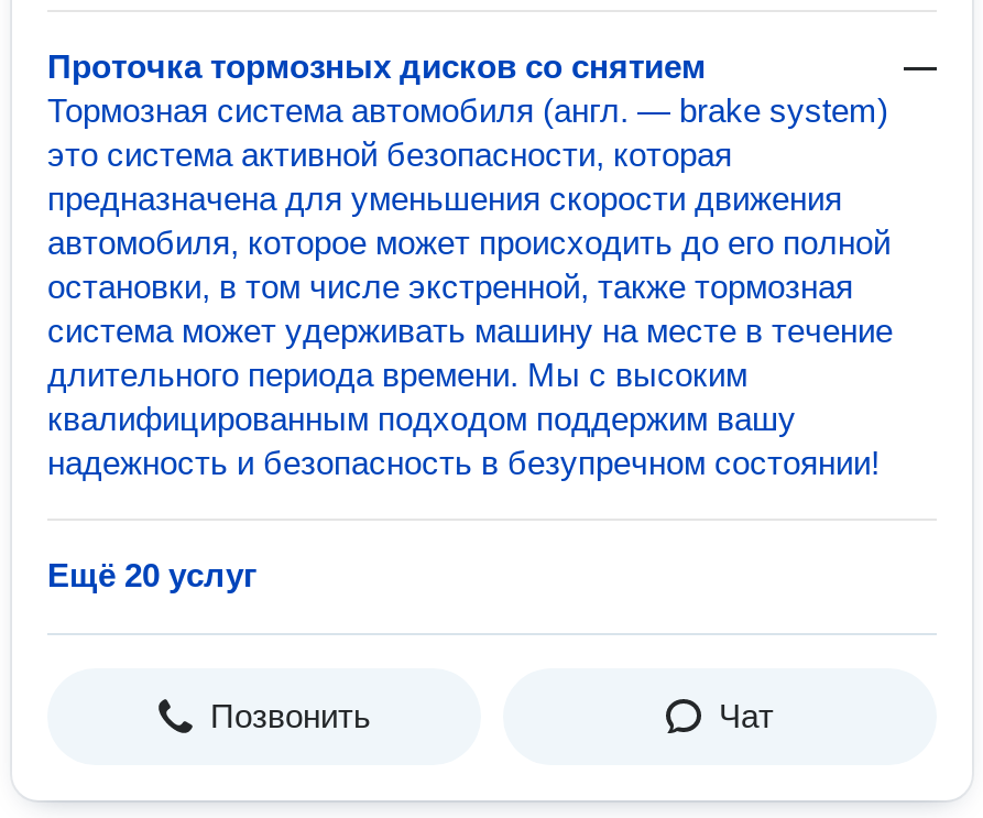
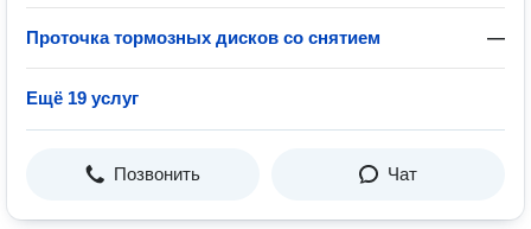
- Тормозная система автомобиля (англ. — brake system)
- это система активной безопасности, которая
- предназначена для уменьшения скорости движения
- автомобиля, которое может происходить до его полной
- остановки, в том числе экстренной, также тормозная
- система может удерживать машину на месте в течение
- длительного периода времени. Мы с высоким
- квалифицированным подходом поддержим вашу
- надежность и безопасность в безупречном состоянии!
- Ещё 20 услуг
+ Ещё 19 услуг
